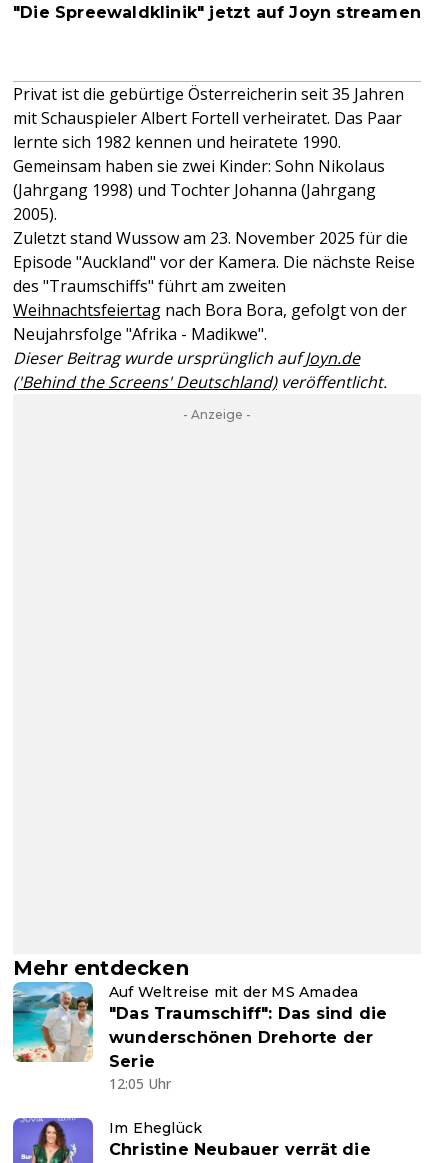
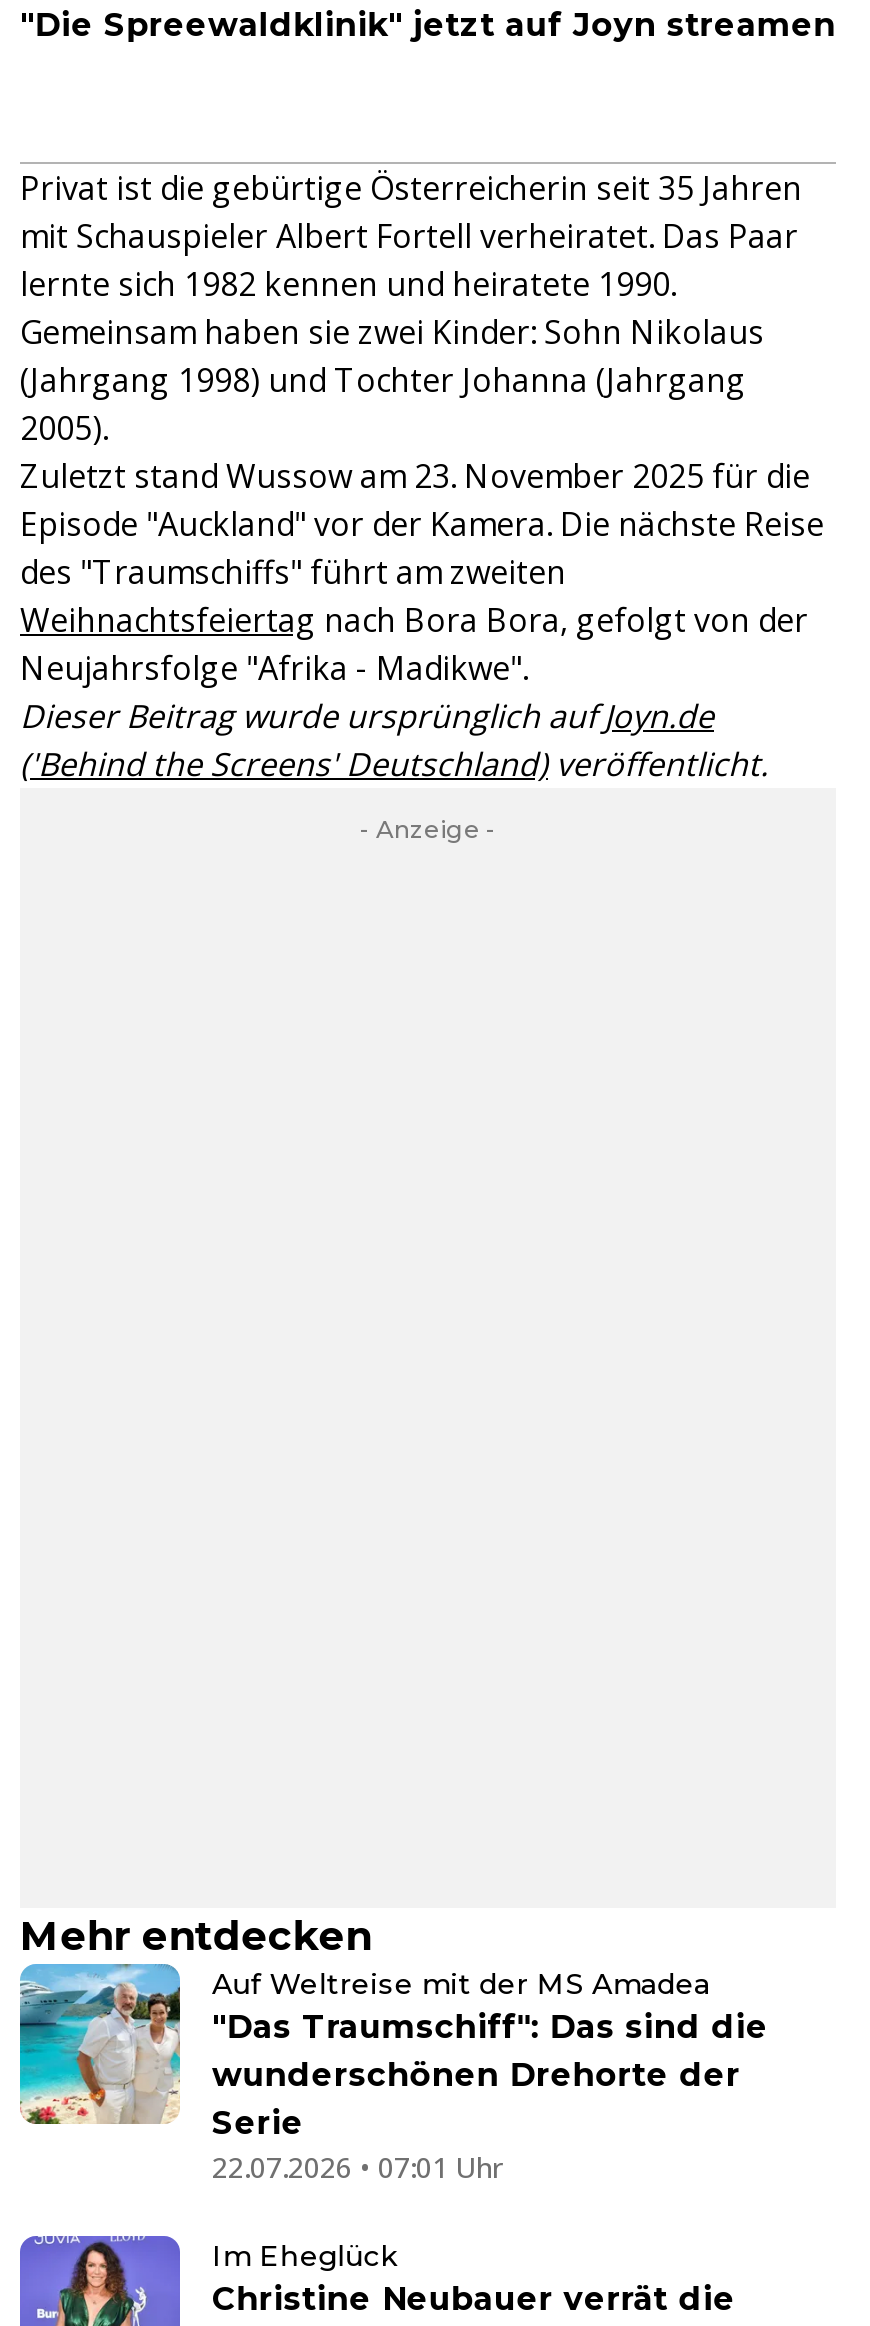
- 12:05 Uhr
+ 22.07.2026 • 07:01 Uhr
